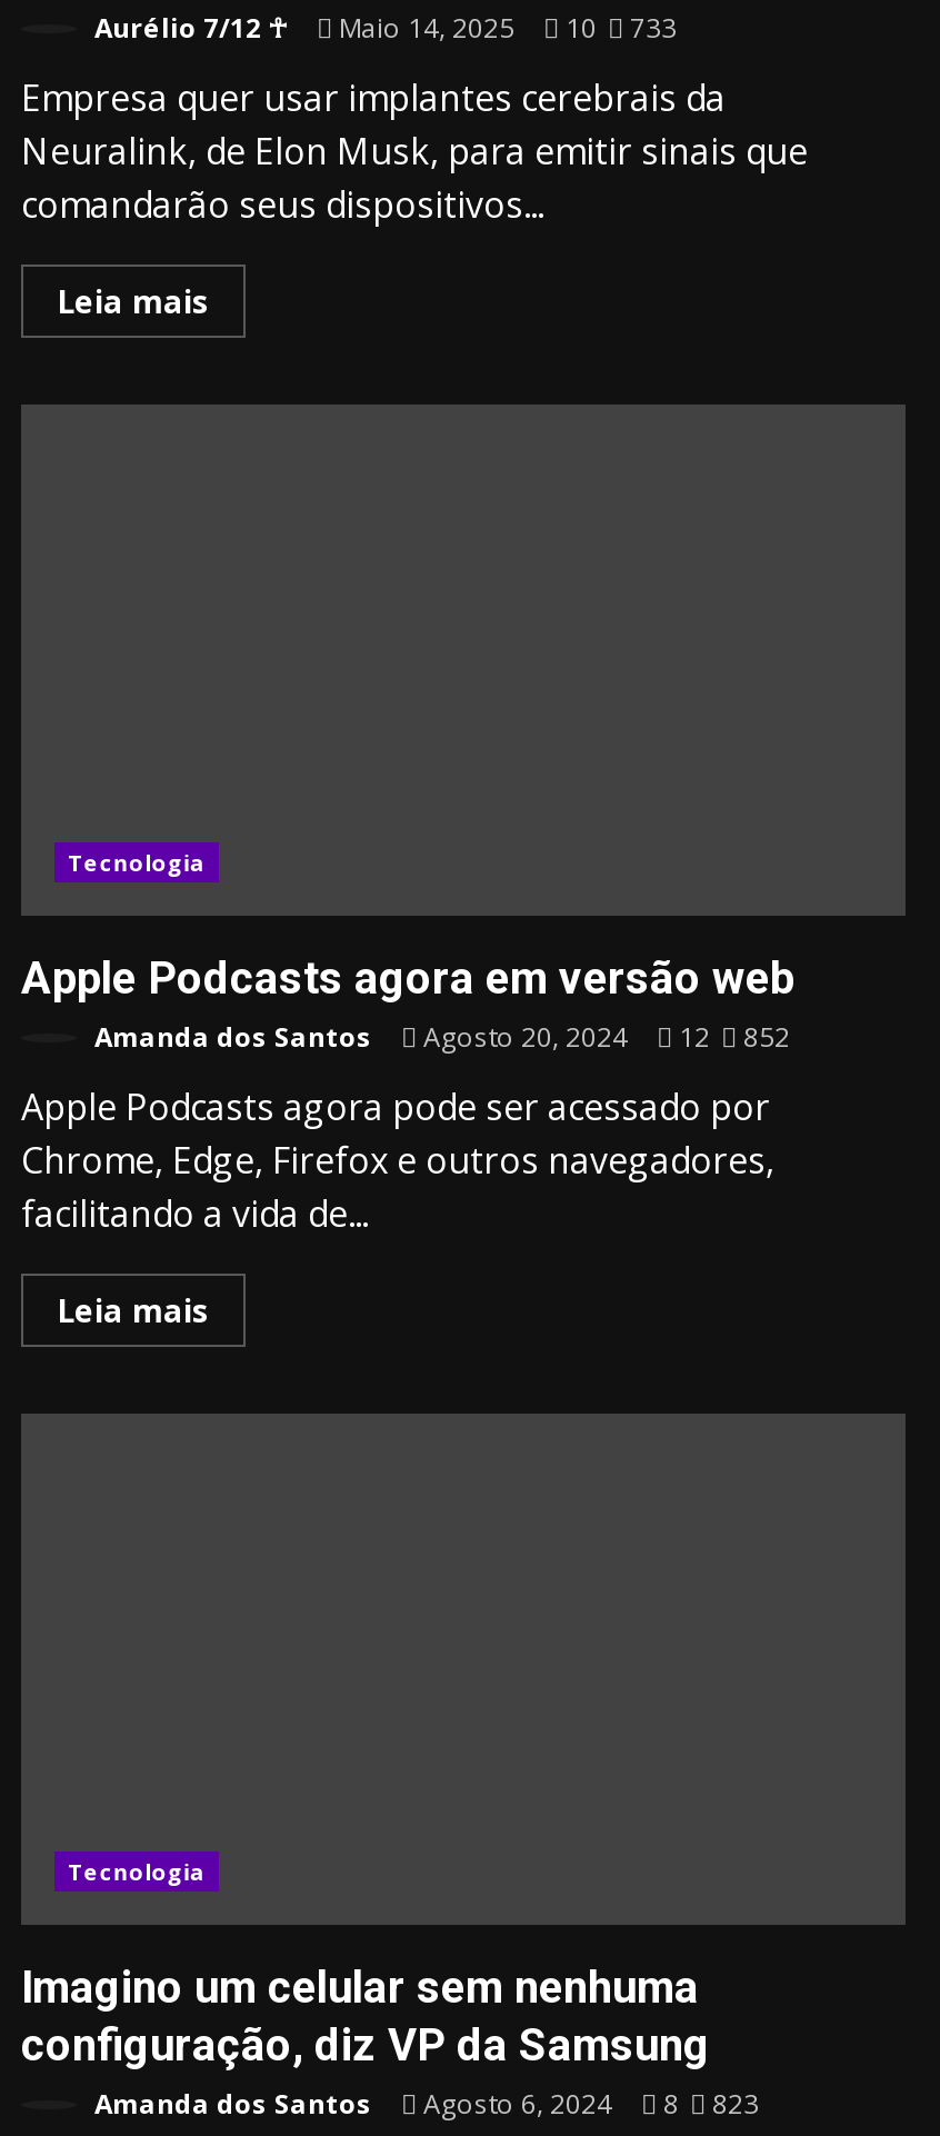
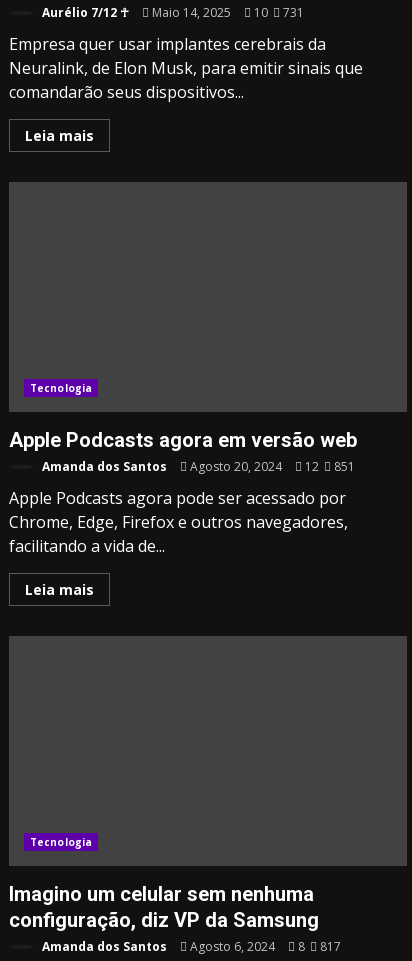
- 733
+ 731

- Amanda dos Santos Agosto 20, 2024 12 852
+ Amanda dos Santos Agosto 20, 2024 12 851

- Amanda dos Santos Agosto 6, 2024 8 823
+ Amanda dos Santos Agosto 6, 2024 8 817
